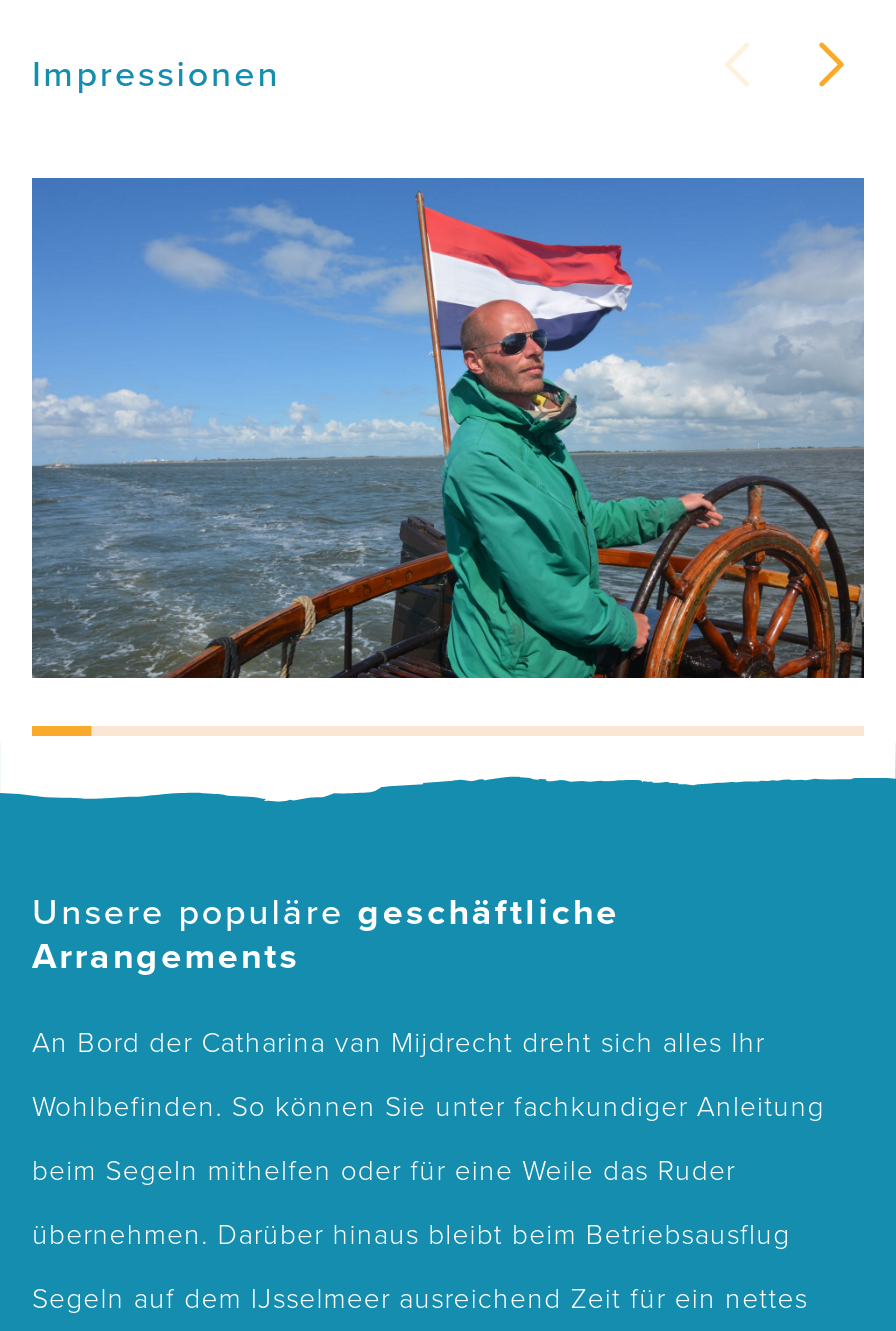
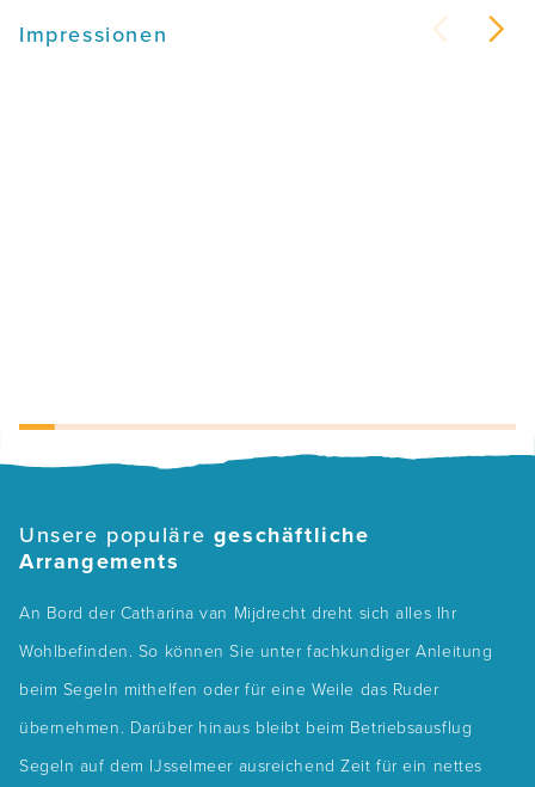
- [image]
